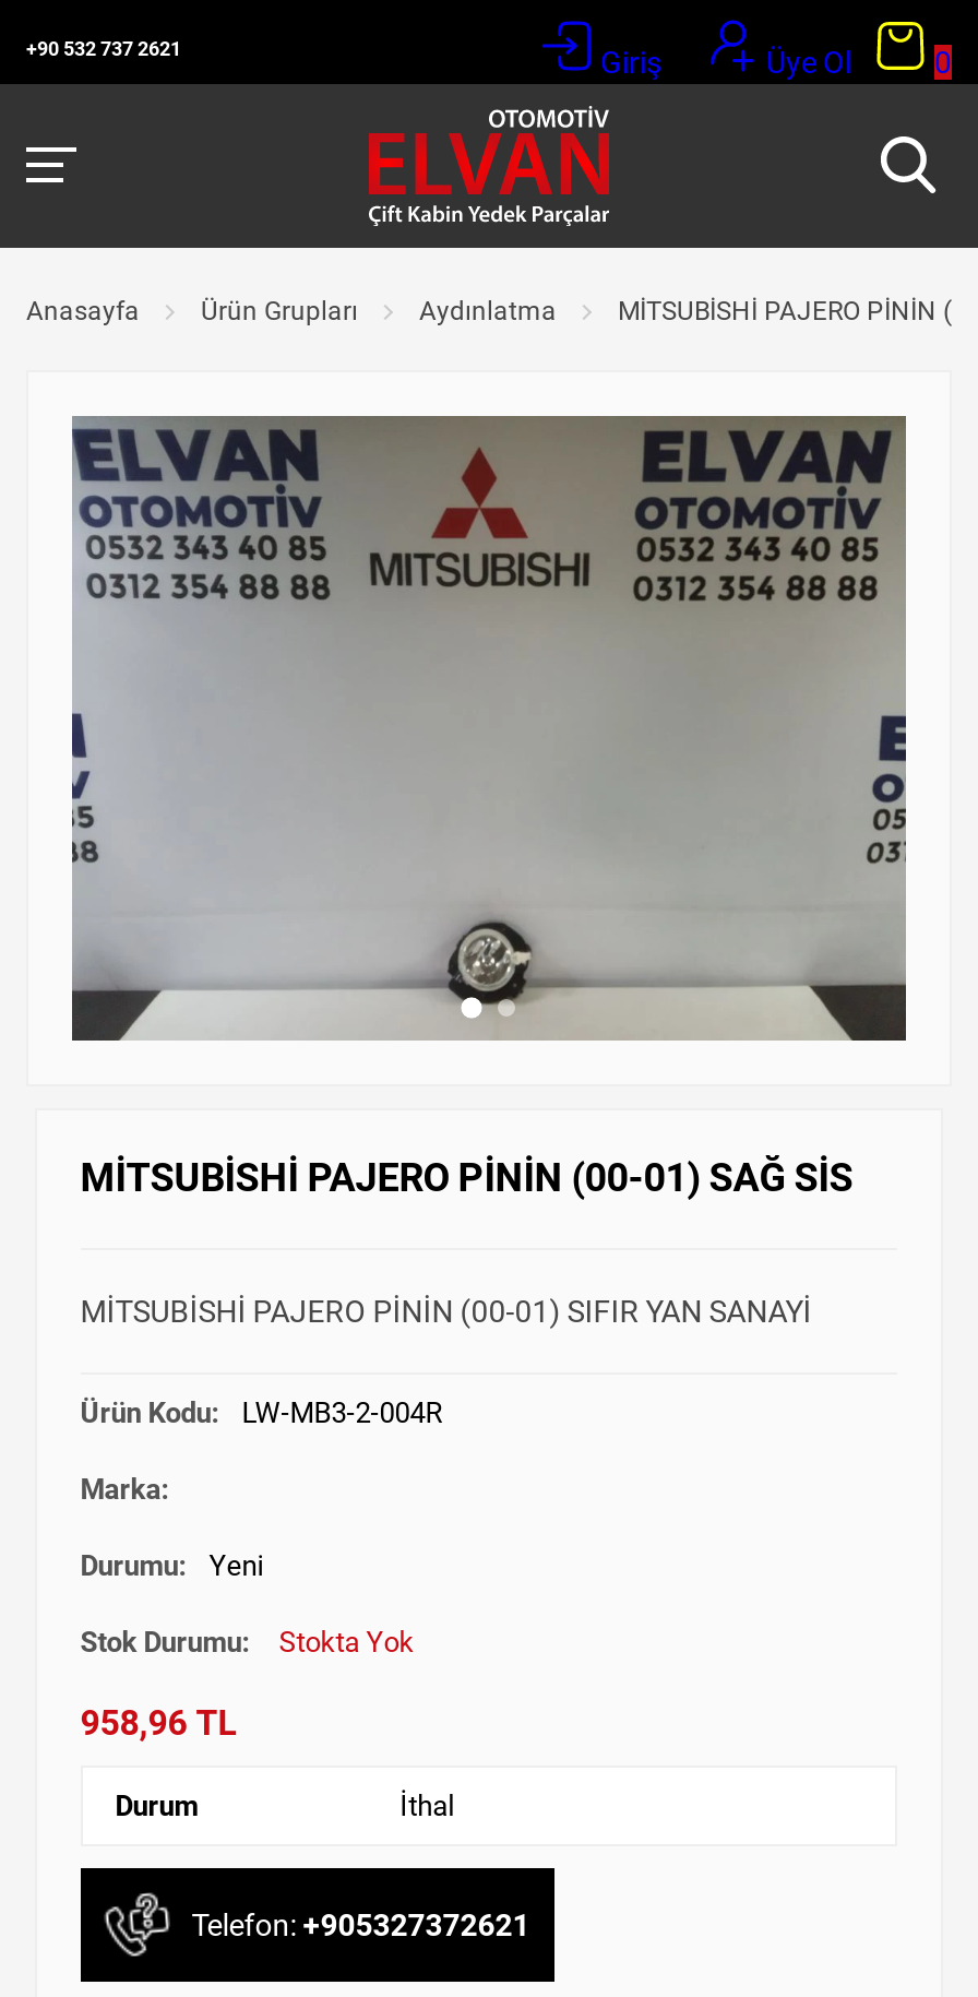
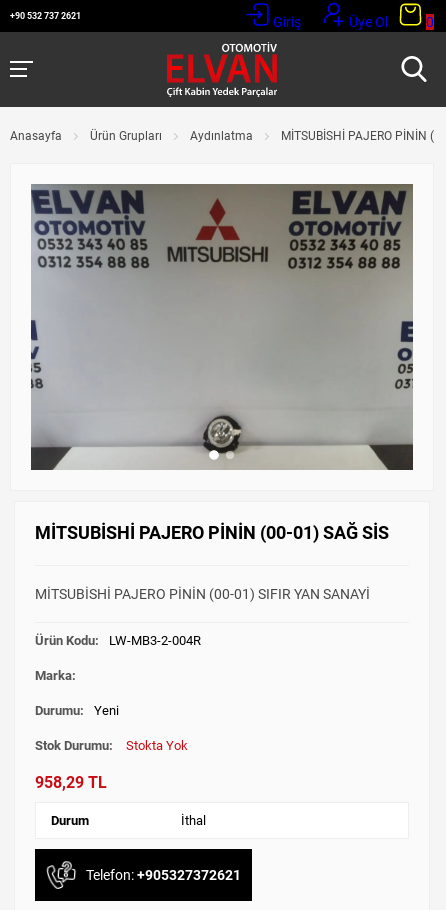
- 958,96 TL
+ 958,29 TL
